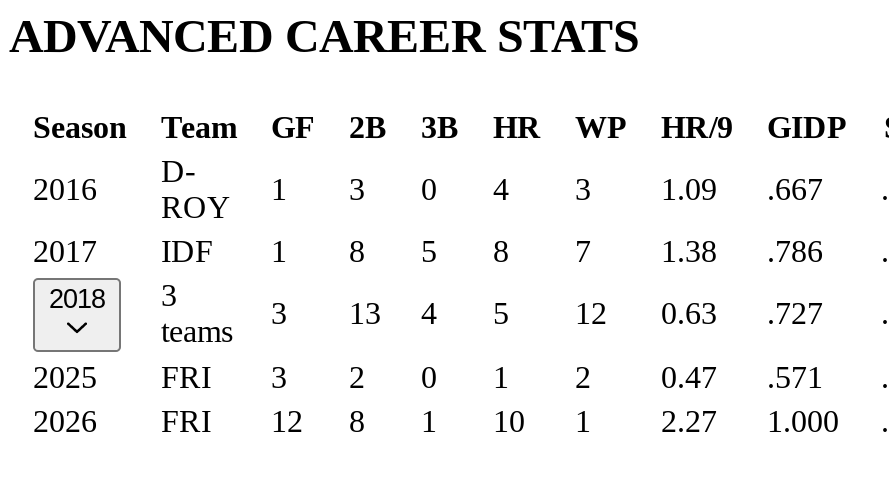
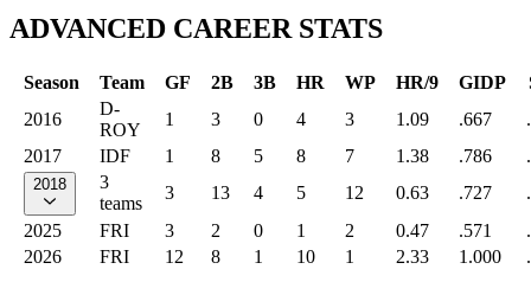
- 2.27
+ 2.33
